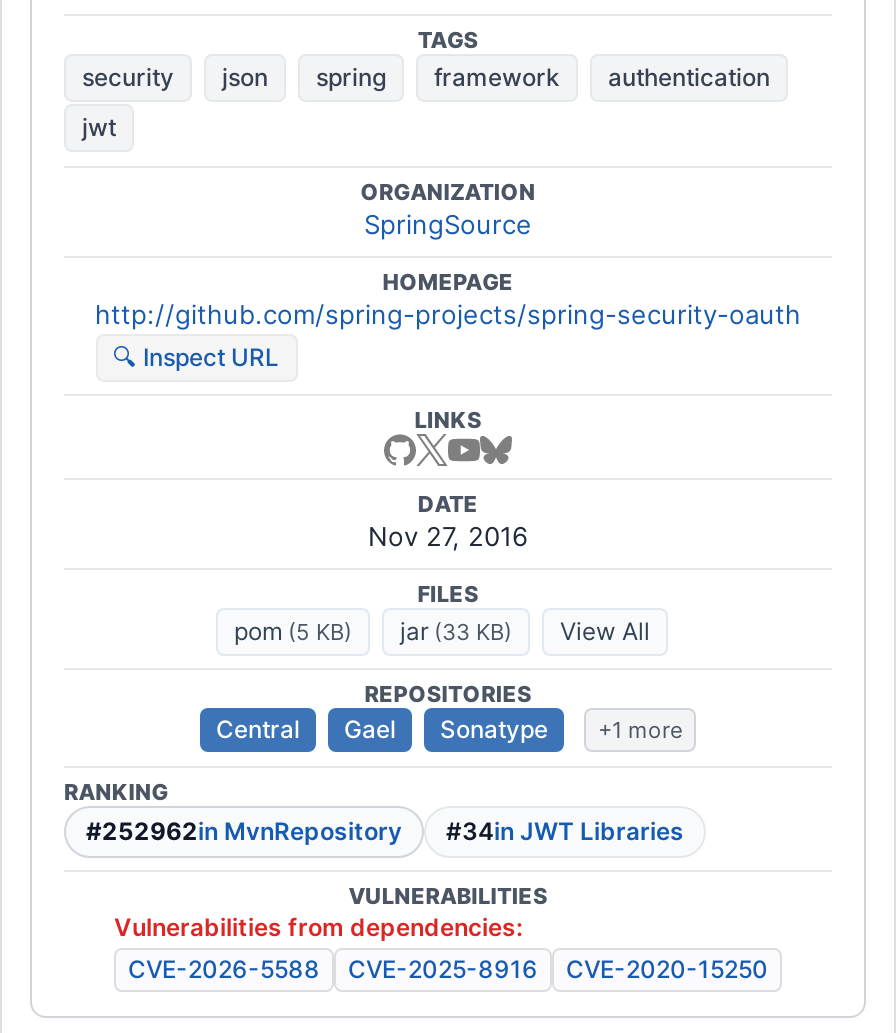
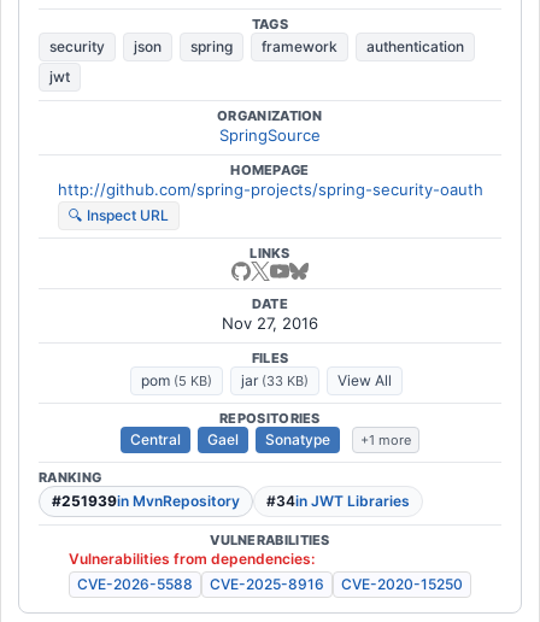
- #252962in MvnRepository
+ #251939in MvnRepository
